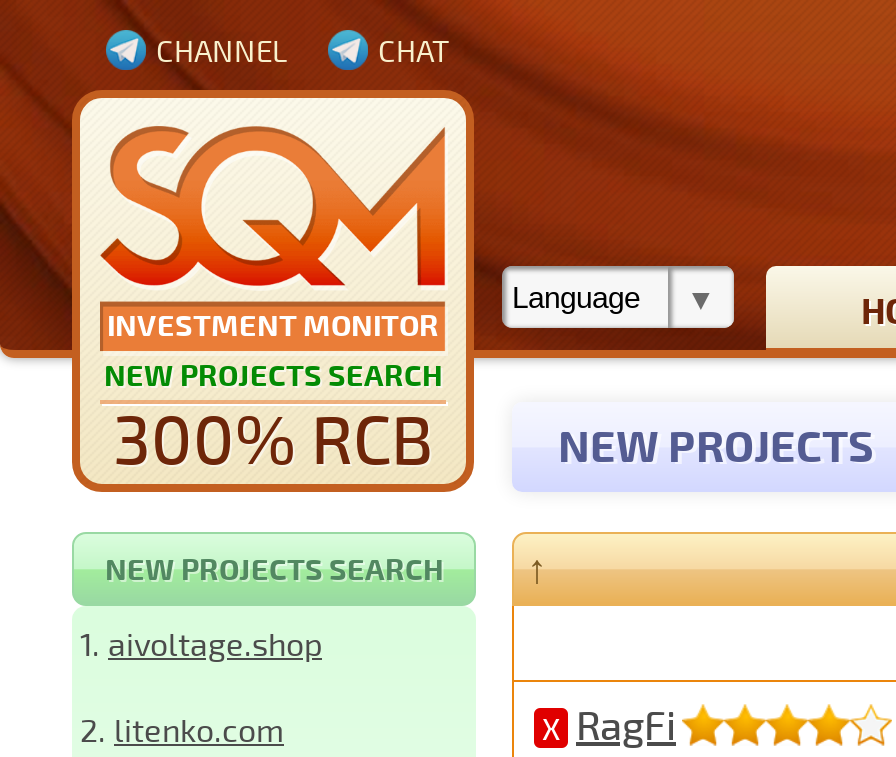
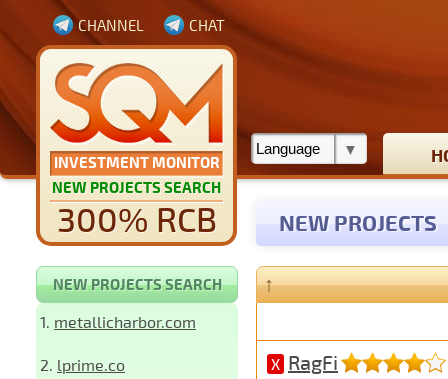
- 1. aivoltage.shop
+ 1. metallicharbor.com

- 2. litenko.com
+ 2. lprime.co
